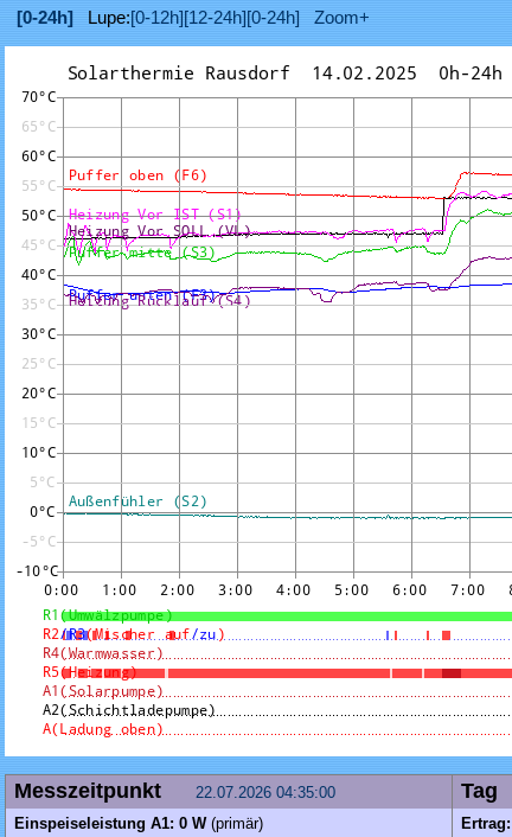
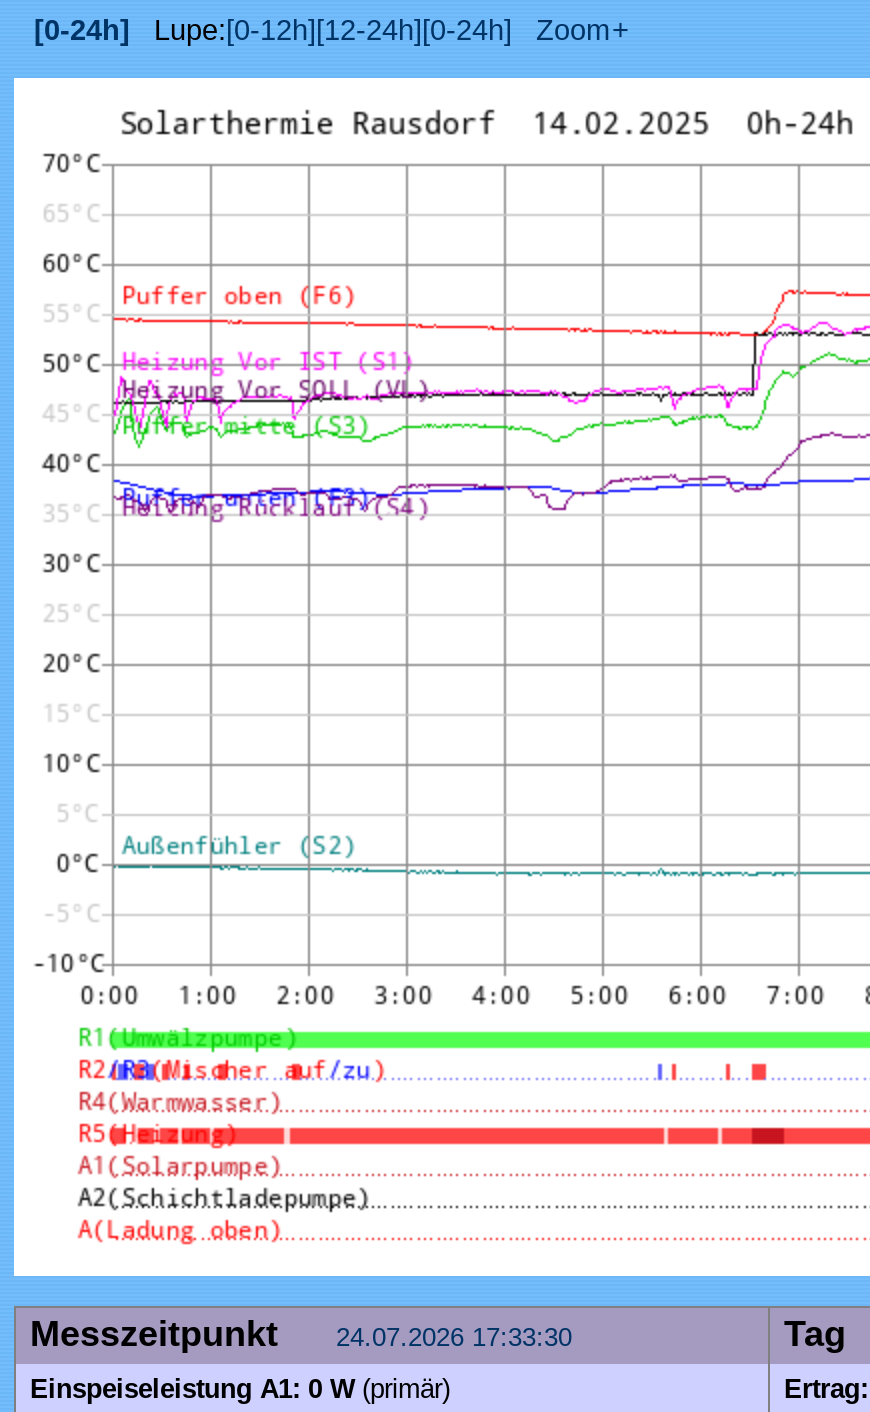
- Messzeitpunkt 22.07.2026 04:35:00
+ Messzeitpunkt 24.07.2026 17:33:30
